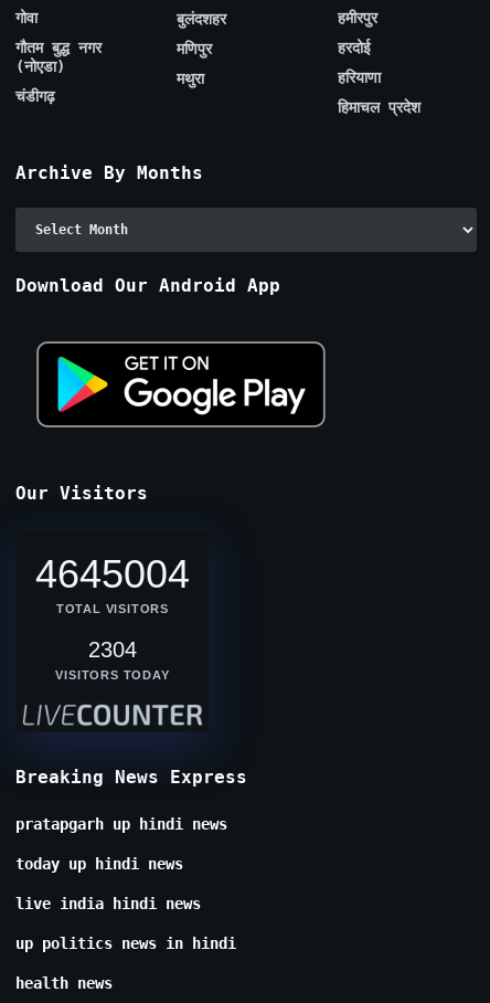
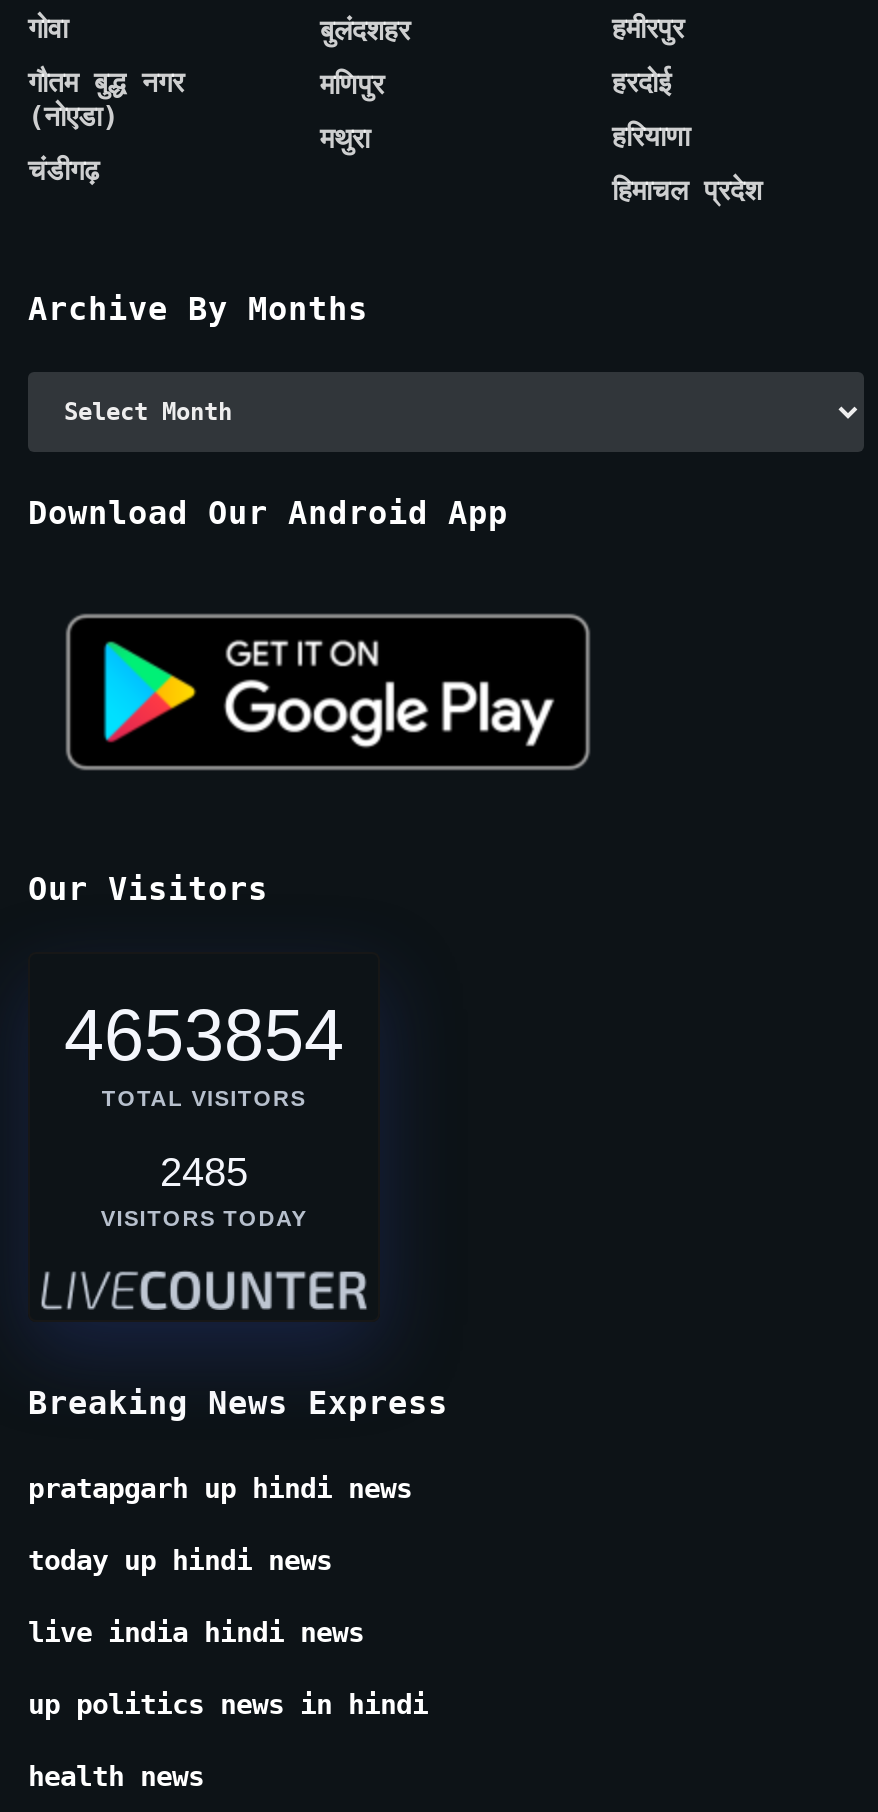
- 4645004
+ 4653854

- 2304
+ 2485
